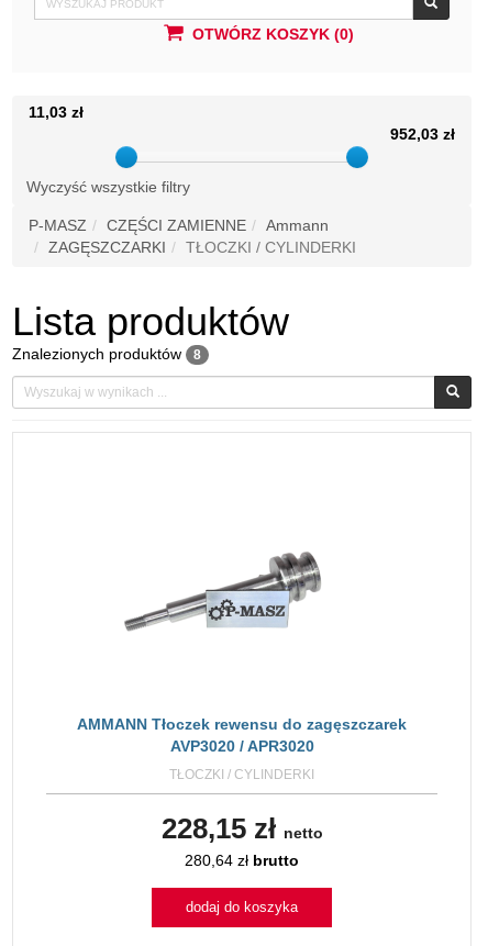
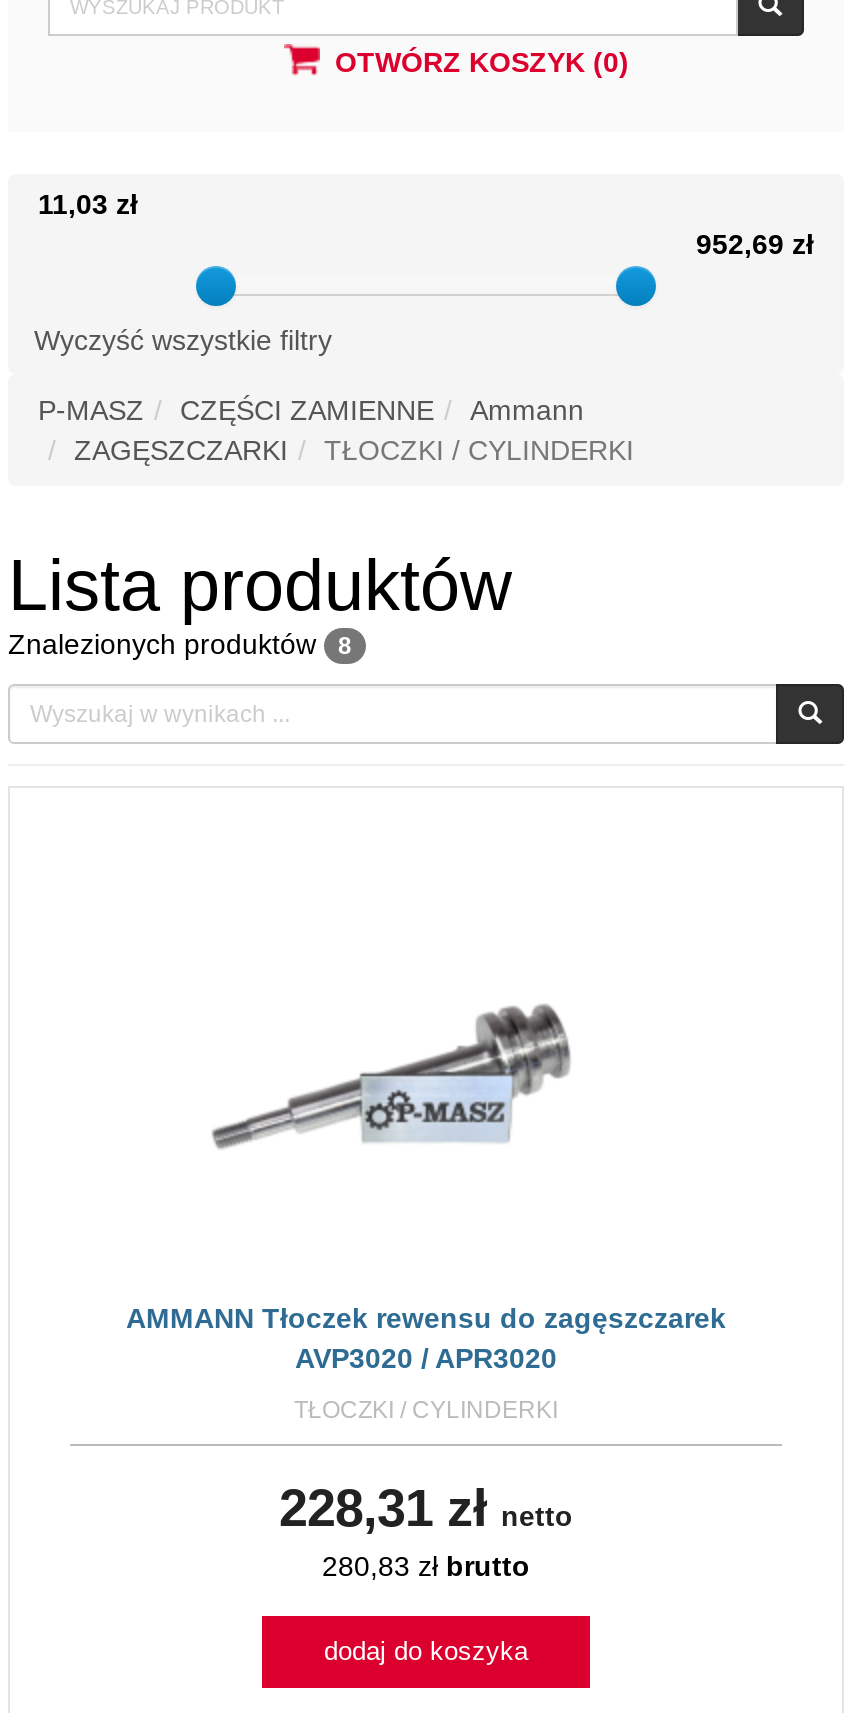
- 952,03 zł
+ 952,69 zł

- 228,15 zł netto
+ 228,31 zł netto

- 280,64 zł brutto
+ 280,83 zł brutto
